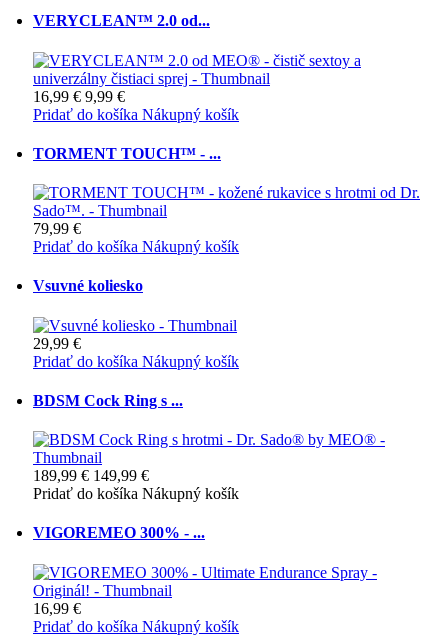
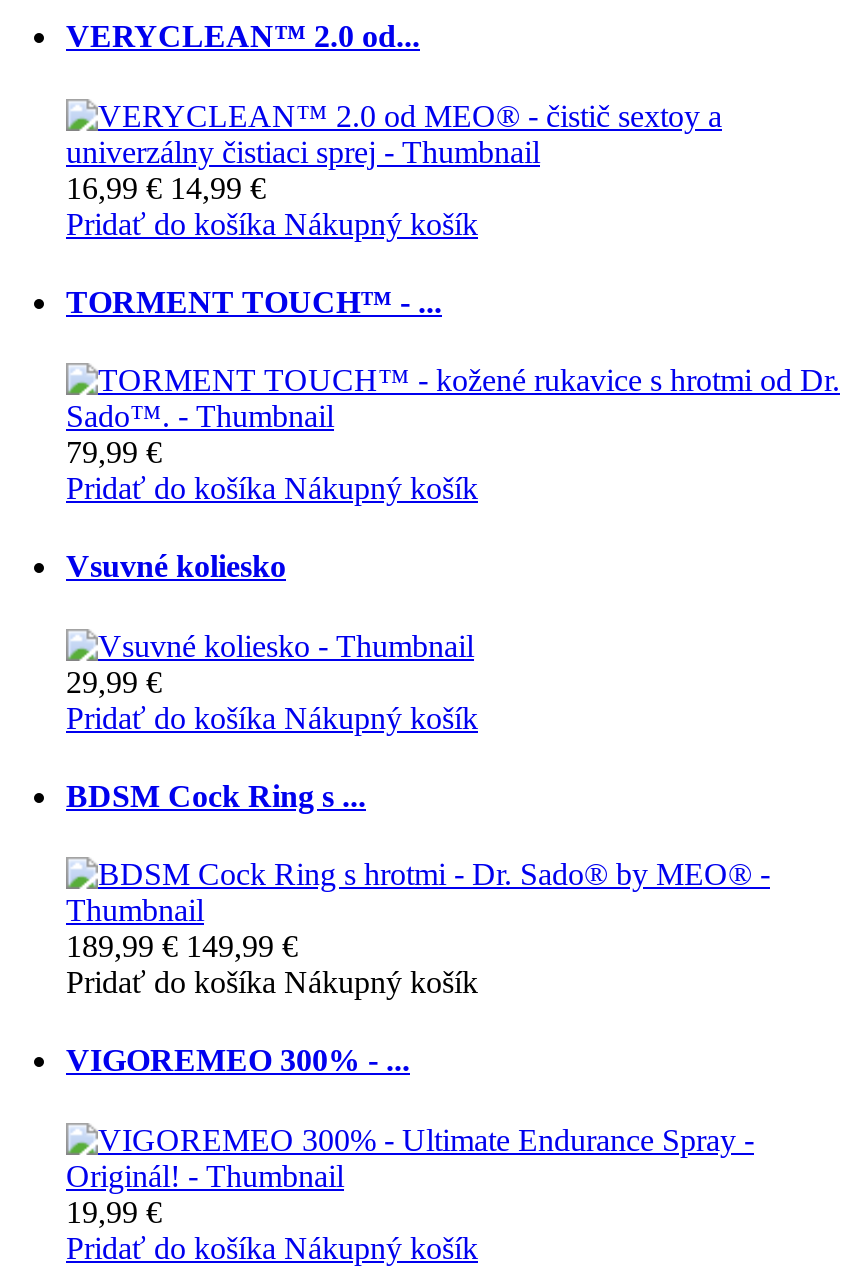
- 16,99 €9,99 €
+ 16,99 €14,99 €

- 16,99 €
+ 19,99 €
